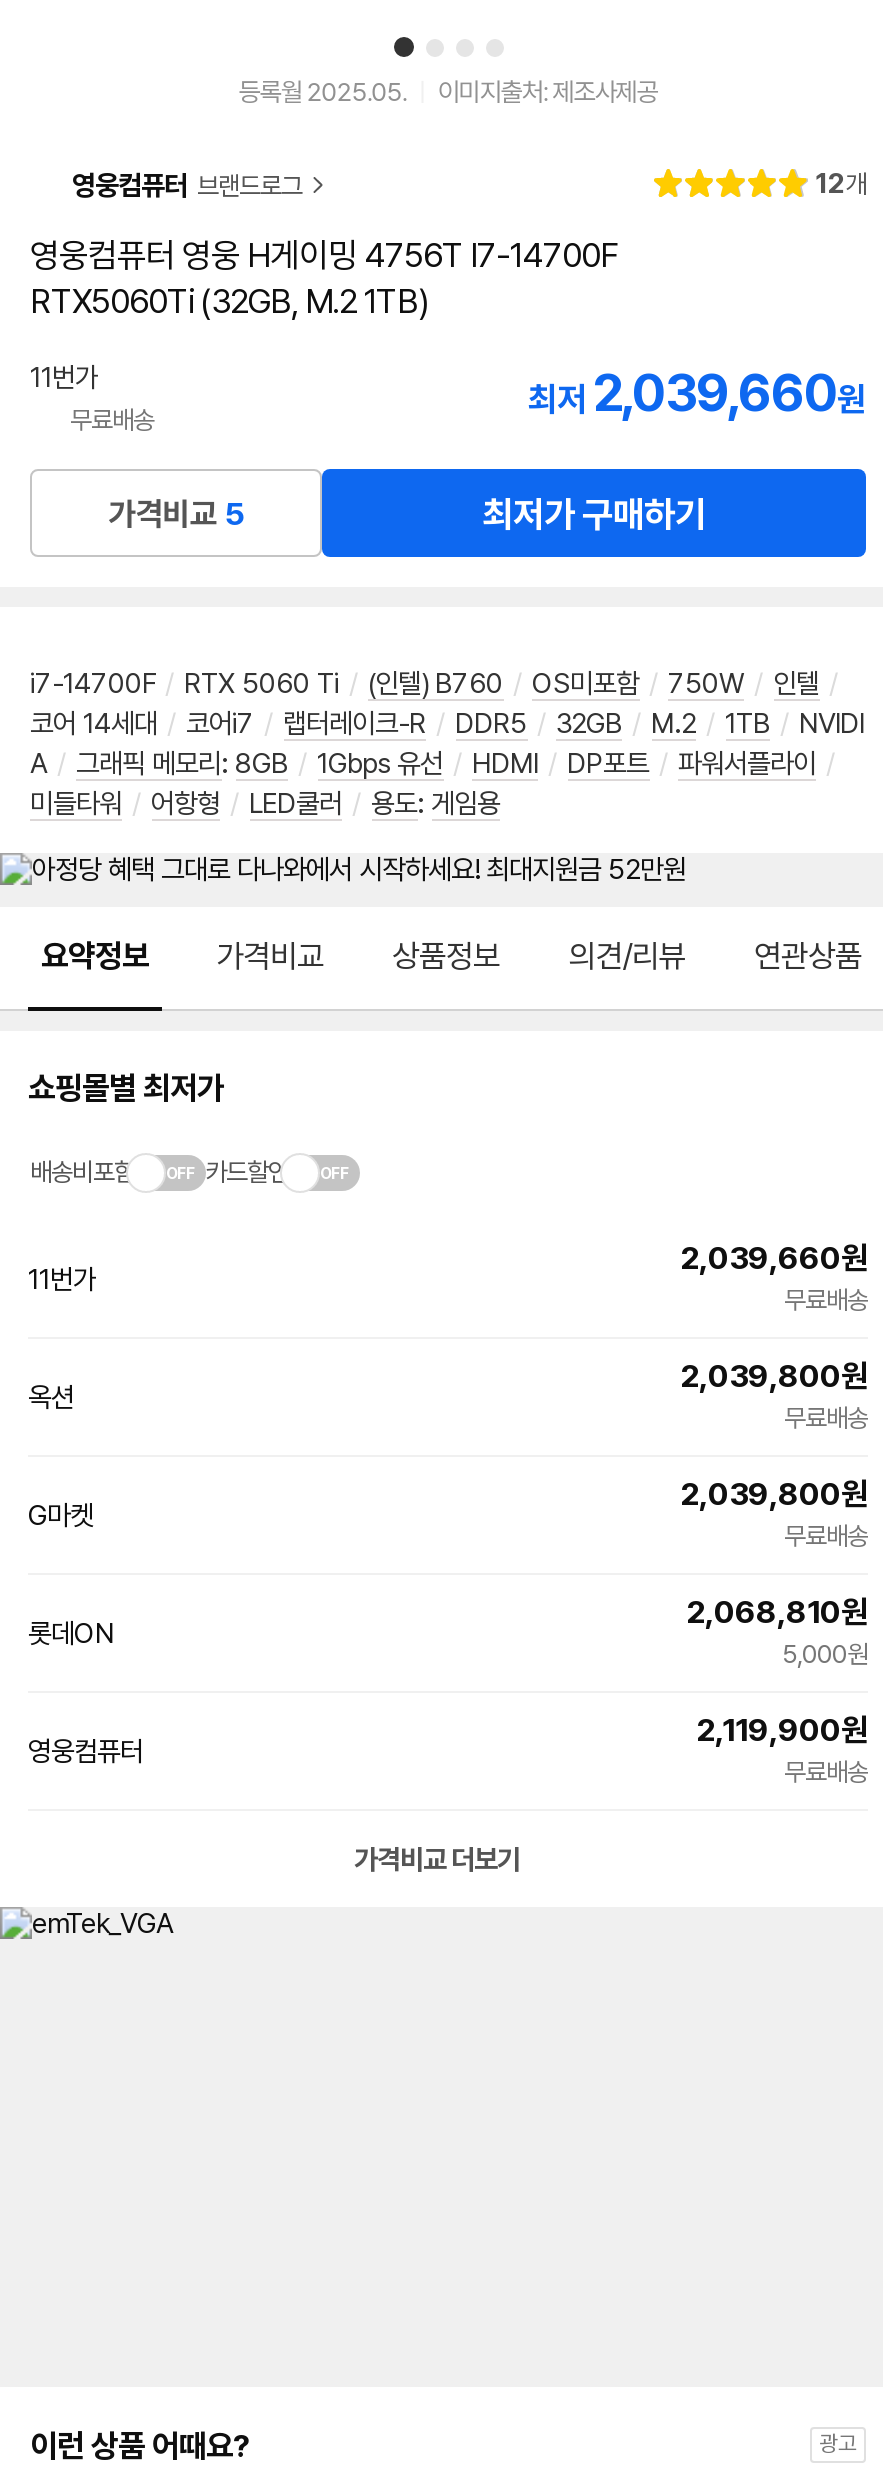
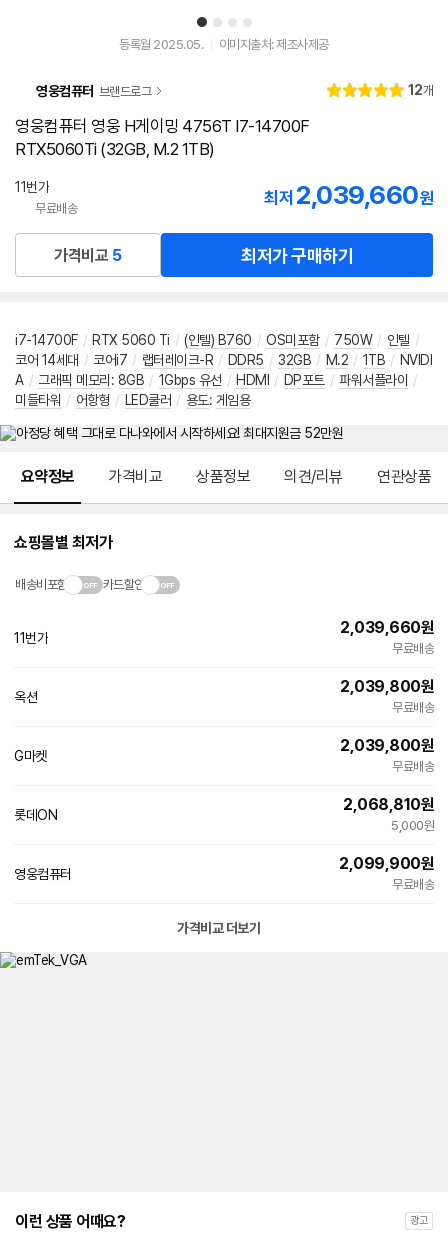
- 2,119,900원
+ 2,099,900원
